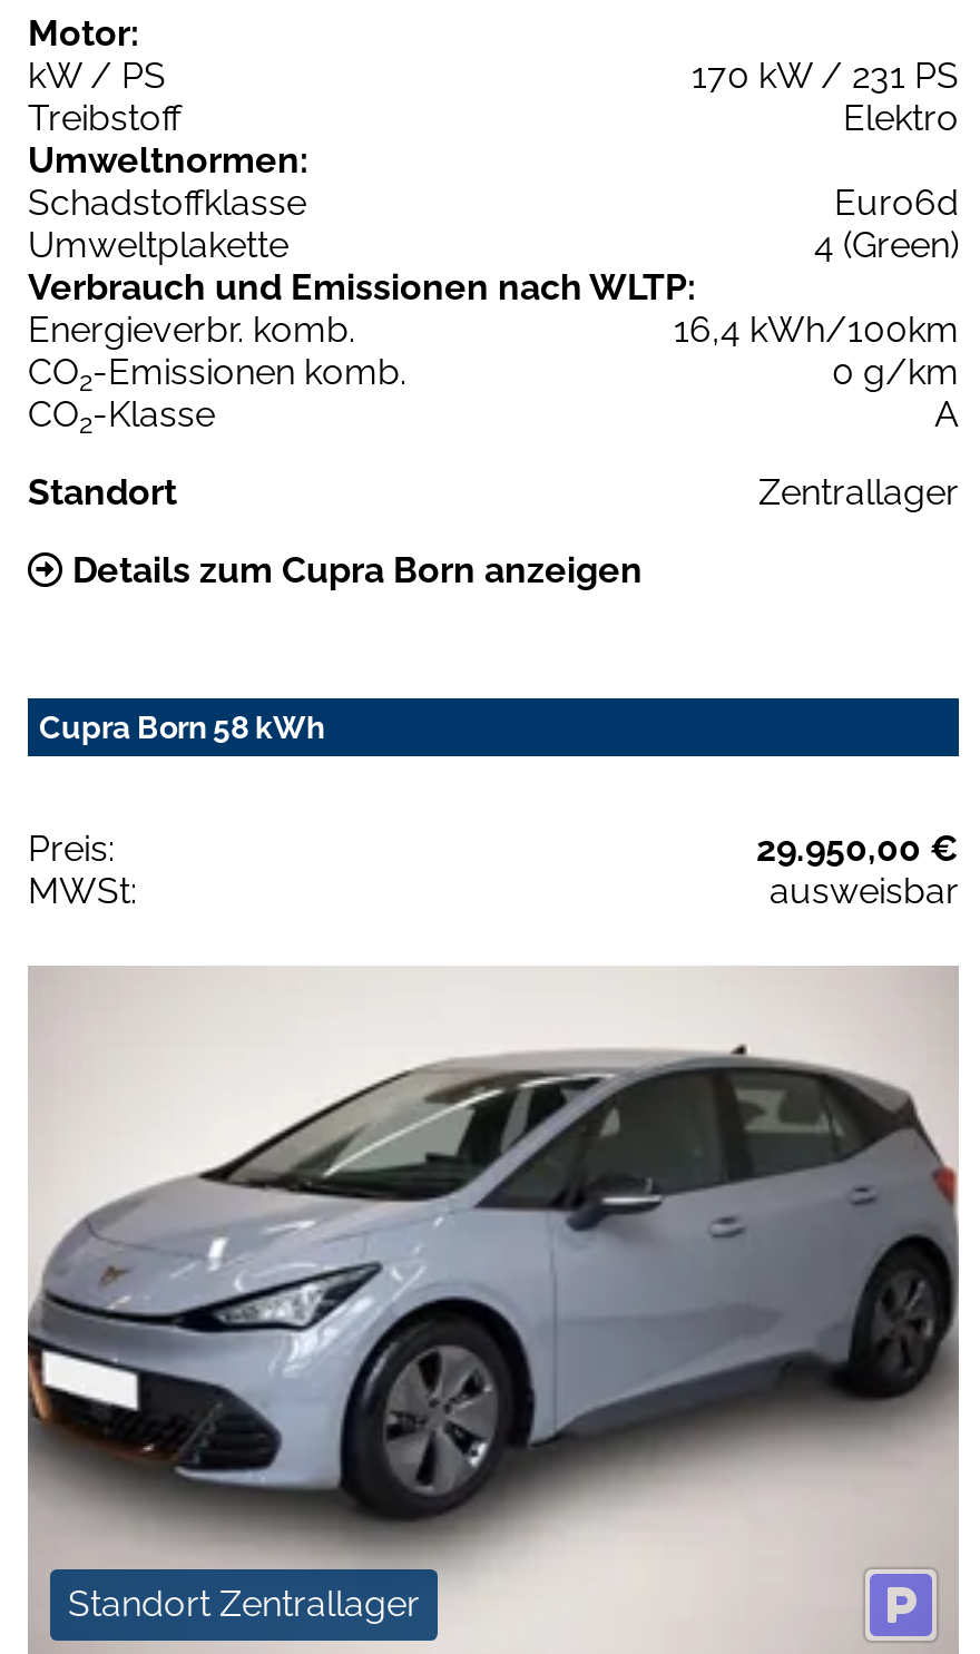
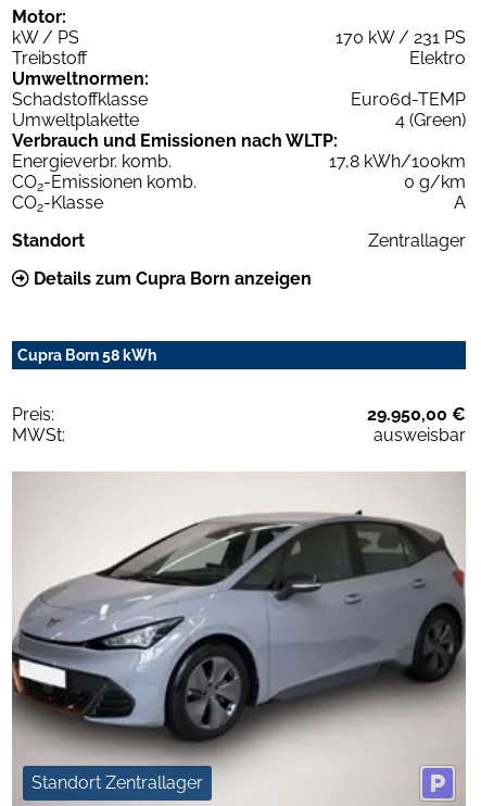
- Euro6d
+ Euro6d-TEMP

- 16,4 kWh/100km
+ 17,8 kWh/100km
